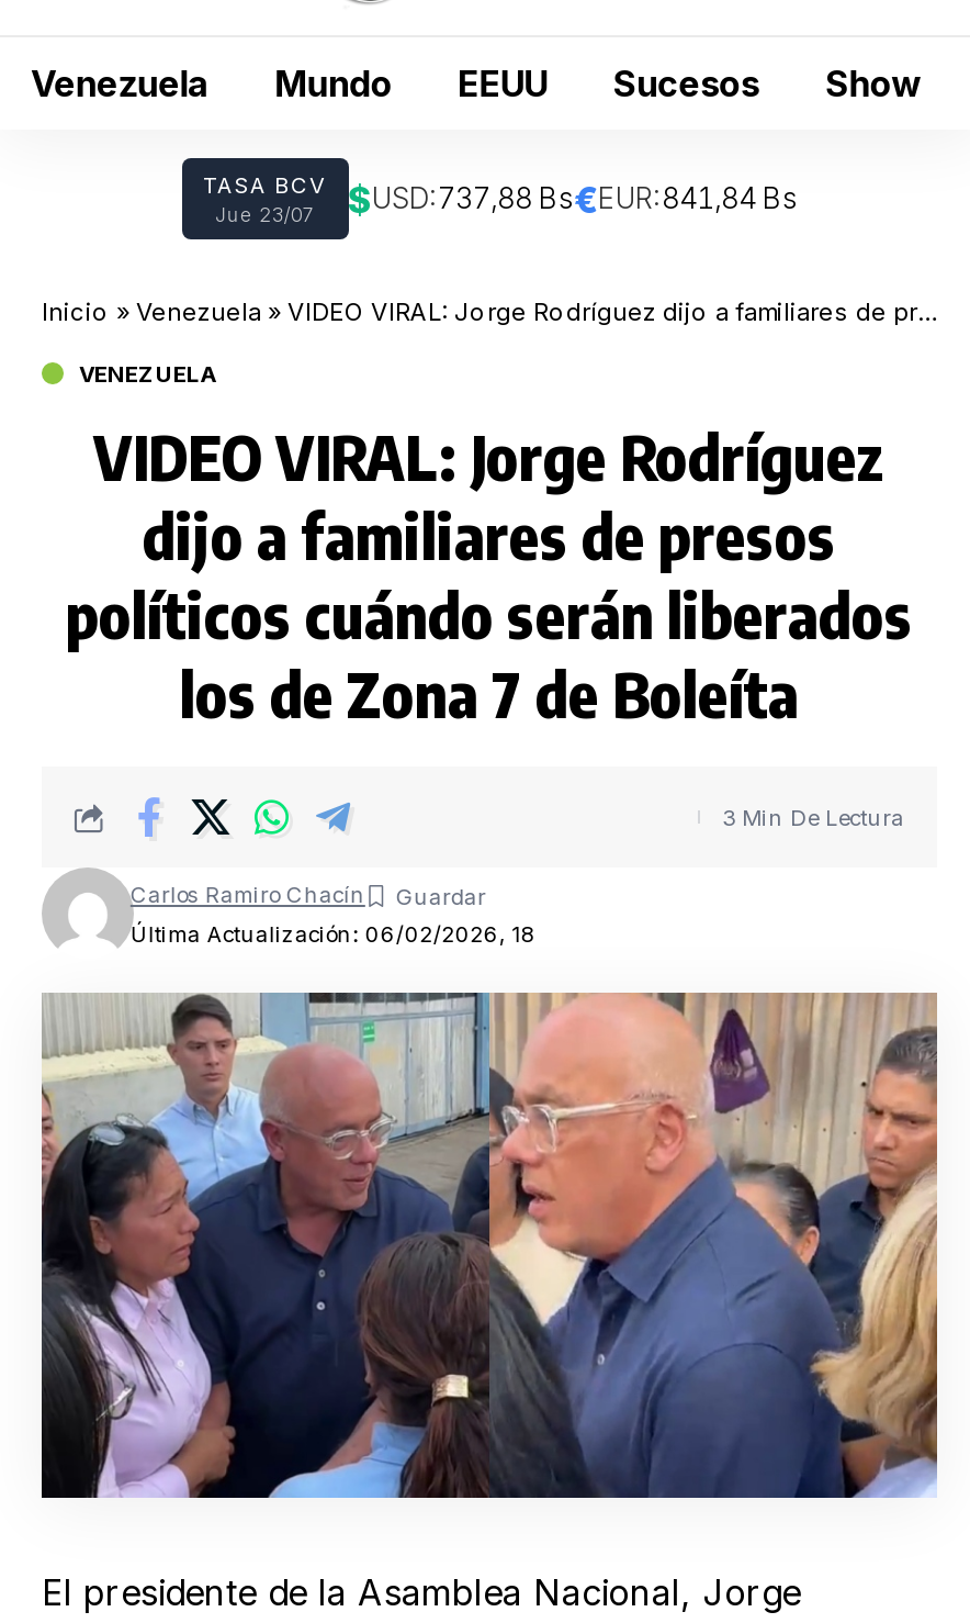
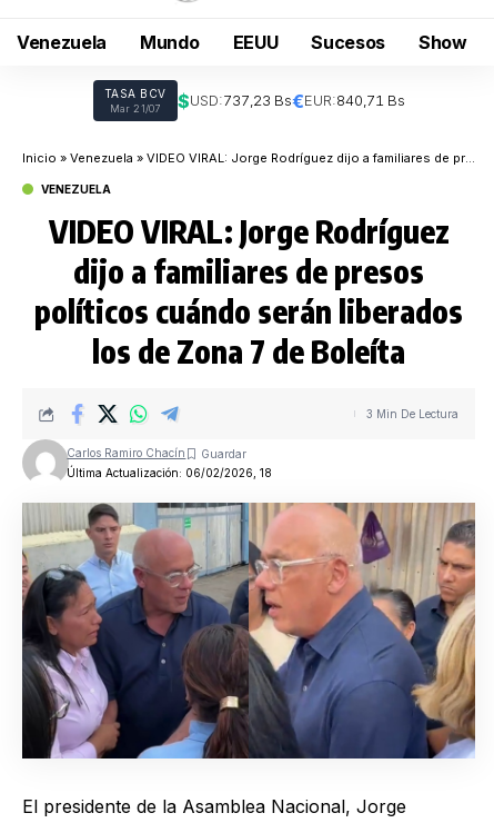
- Jue 23/07
- $USD:737,88 Bs€EUR:841,84 Bs
+ Mar 21/07
+ $USD:737,23 Bs€EUR:840,71 Bs
